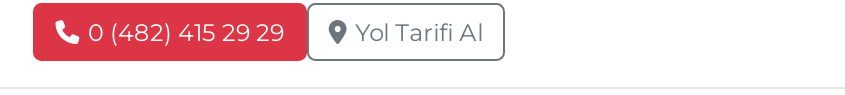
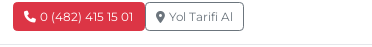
- 0 (482) 415 29 29
+ 0 (482) 415 15 01
